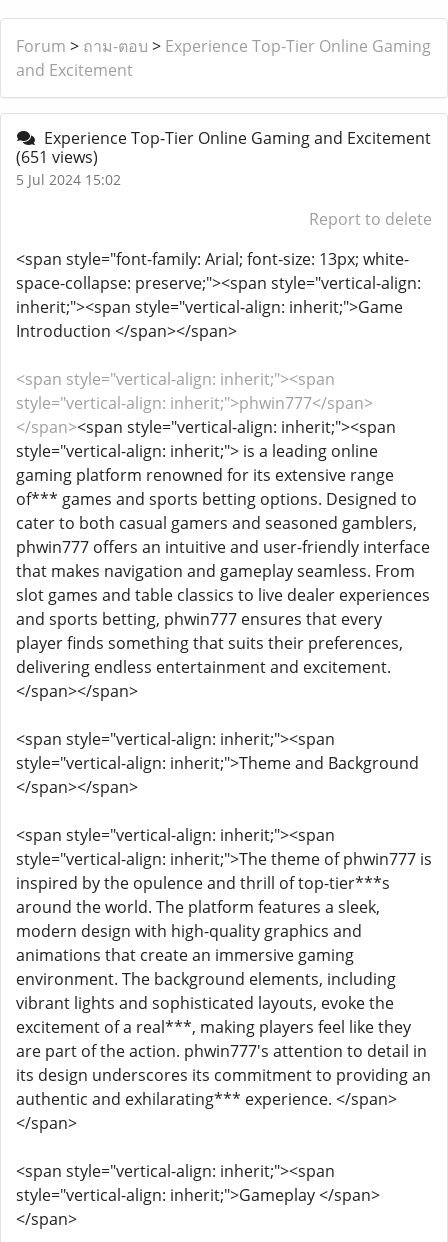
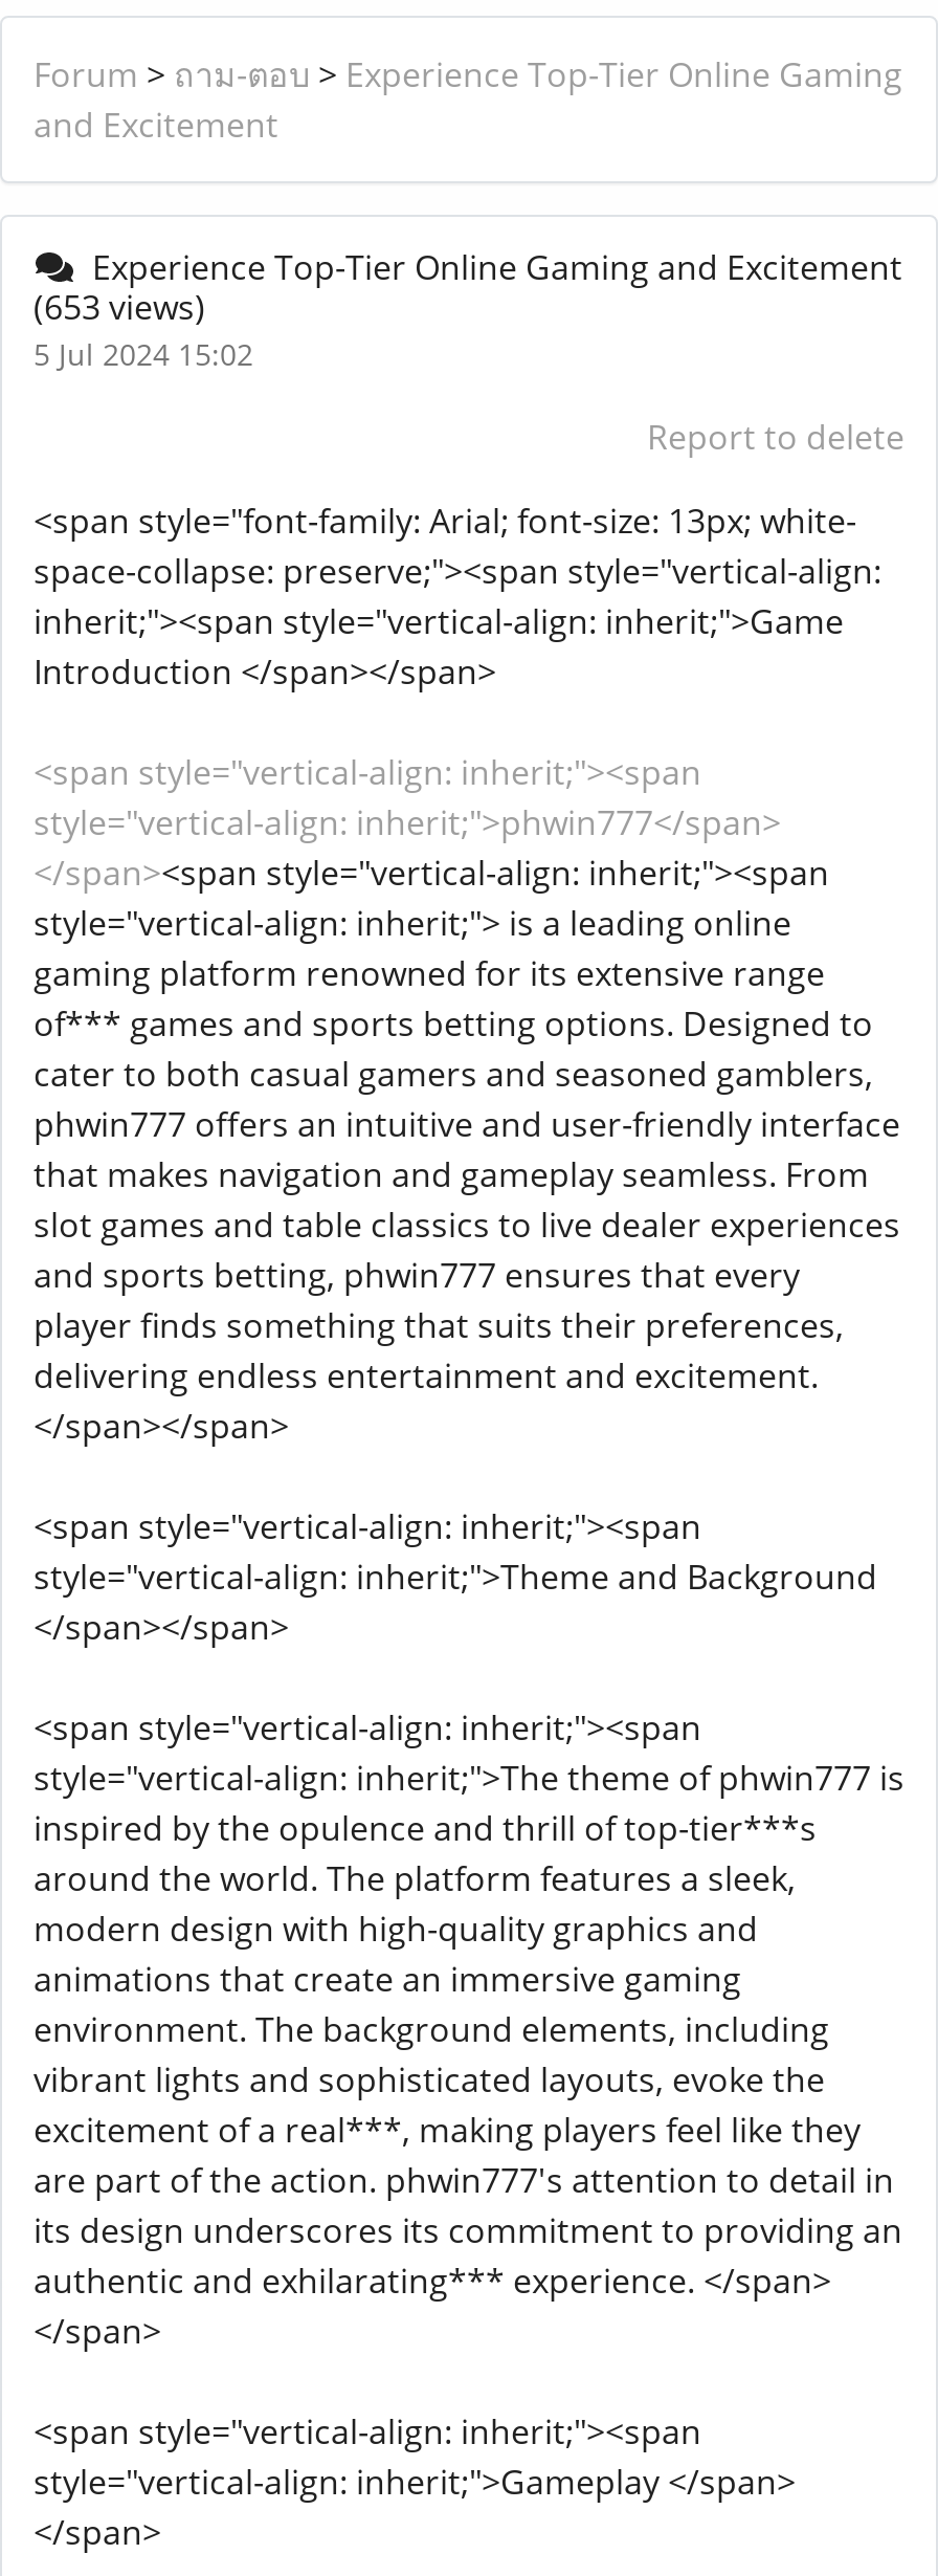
- (651 views)
+ (653 views)
